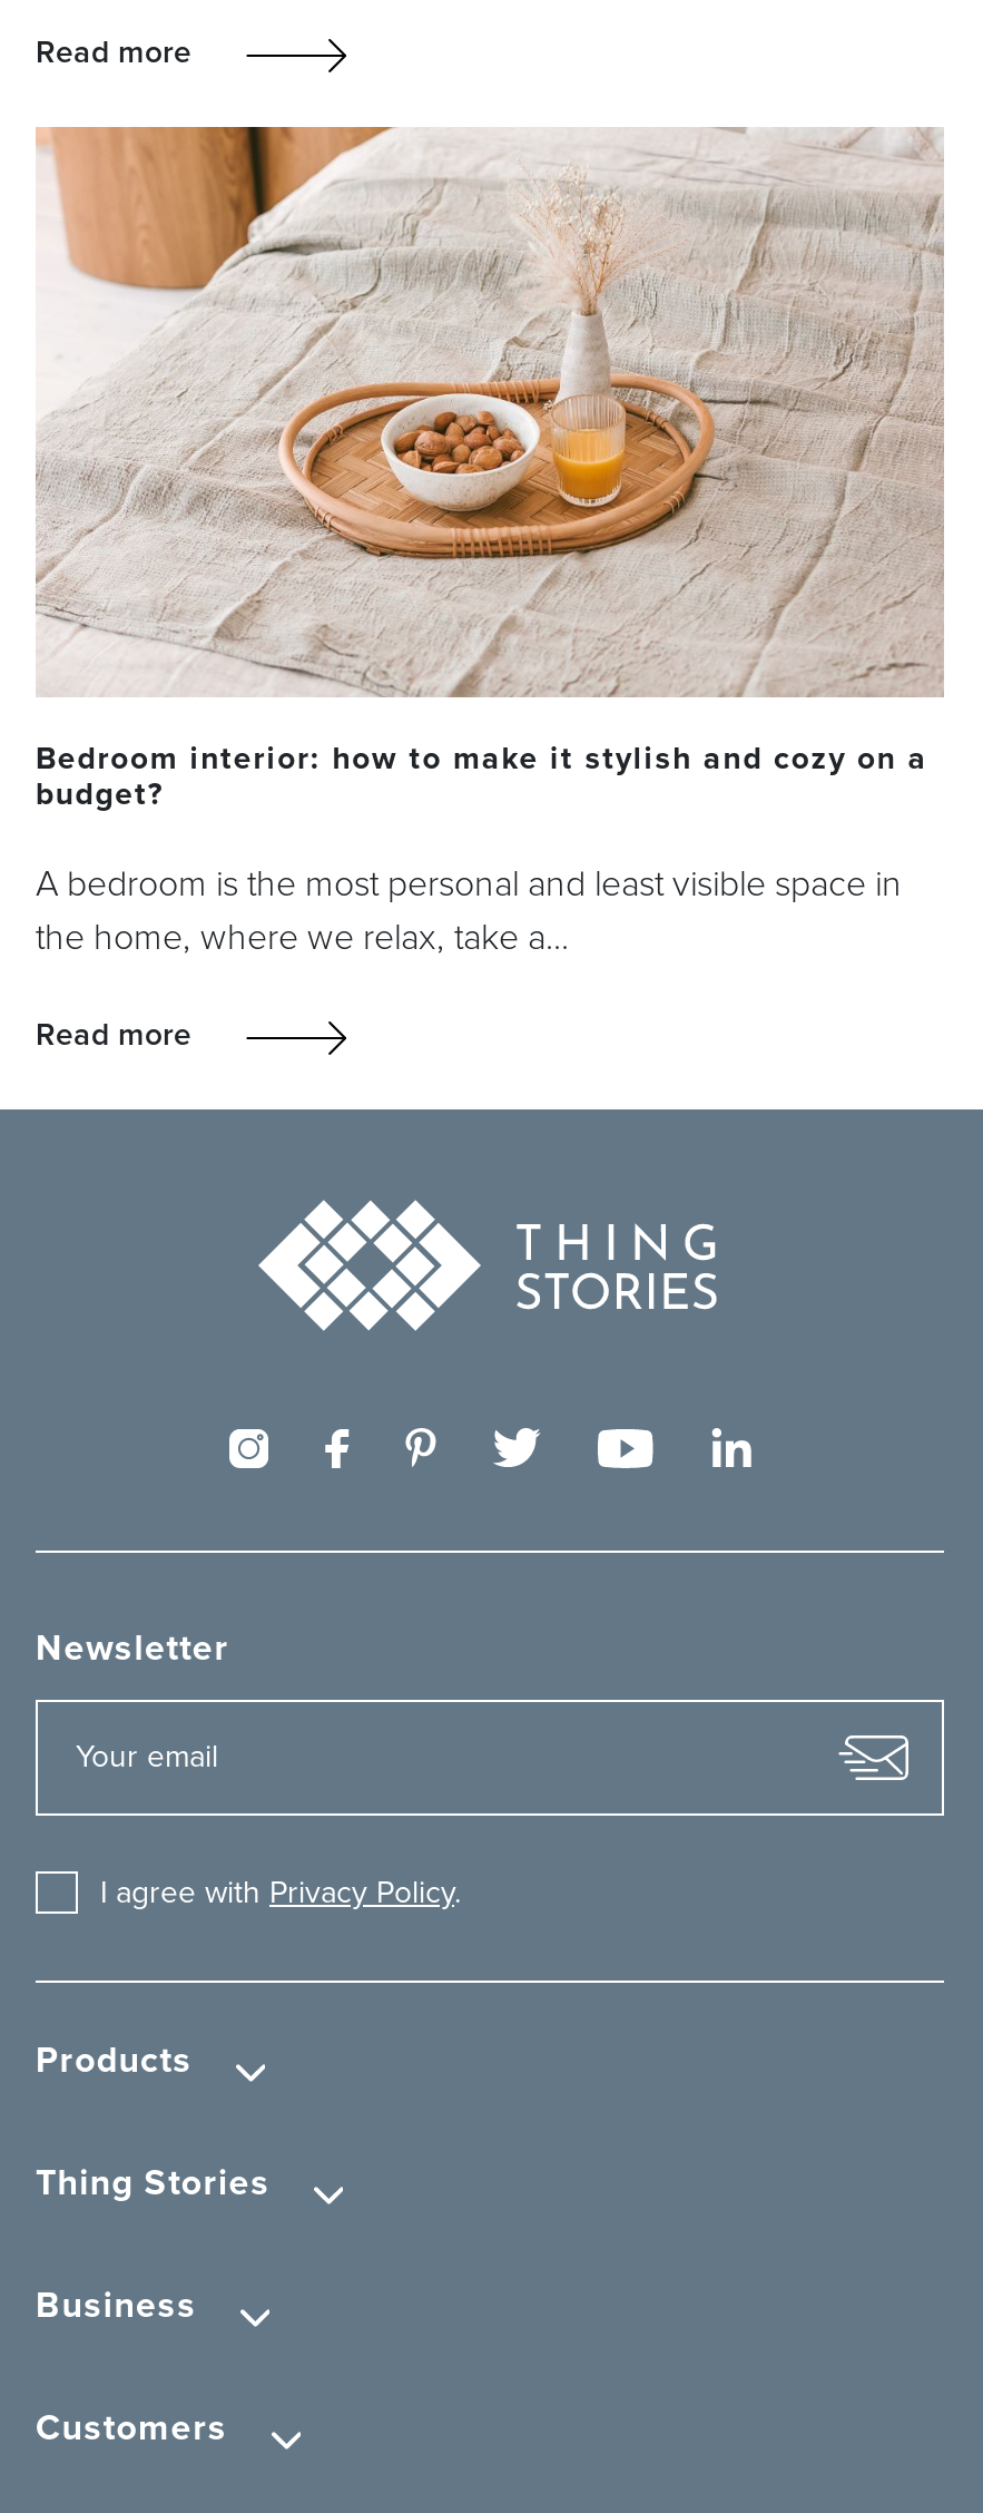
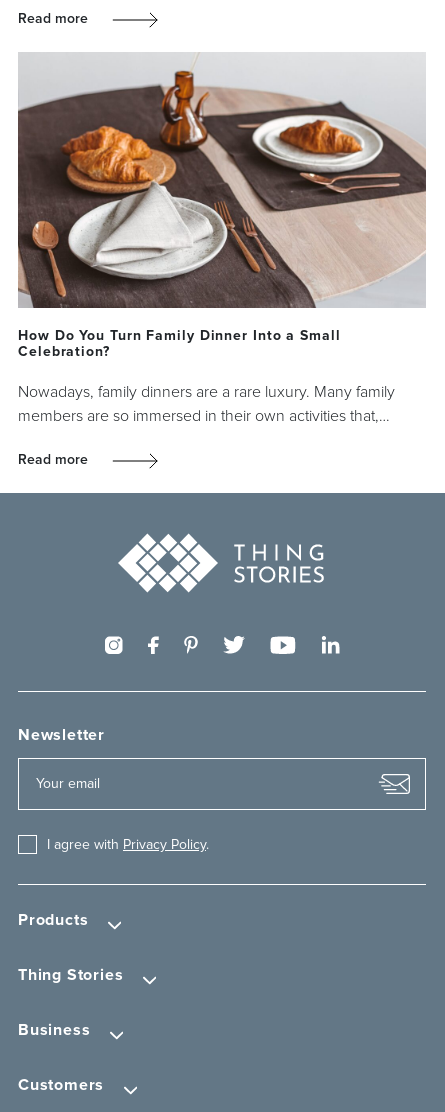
- [image]
- Bedroom interior: how to make it stylish and cozy on a
- budget?
+ [image]
+ How Do You Turn Family Dinner Into a Small
+ Celebration?

- A bedroom is the most personal and least visible space in
+ Nowadays, family dinners are a rare luxury. Many family

- the home, where we relax, take a…
+ members are so immersed in their own activities that,…
